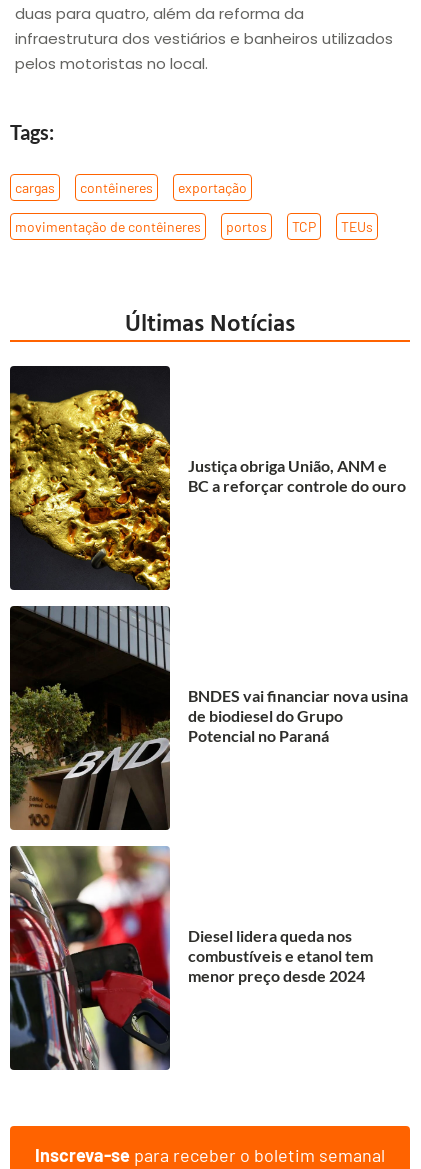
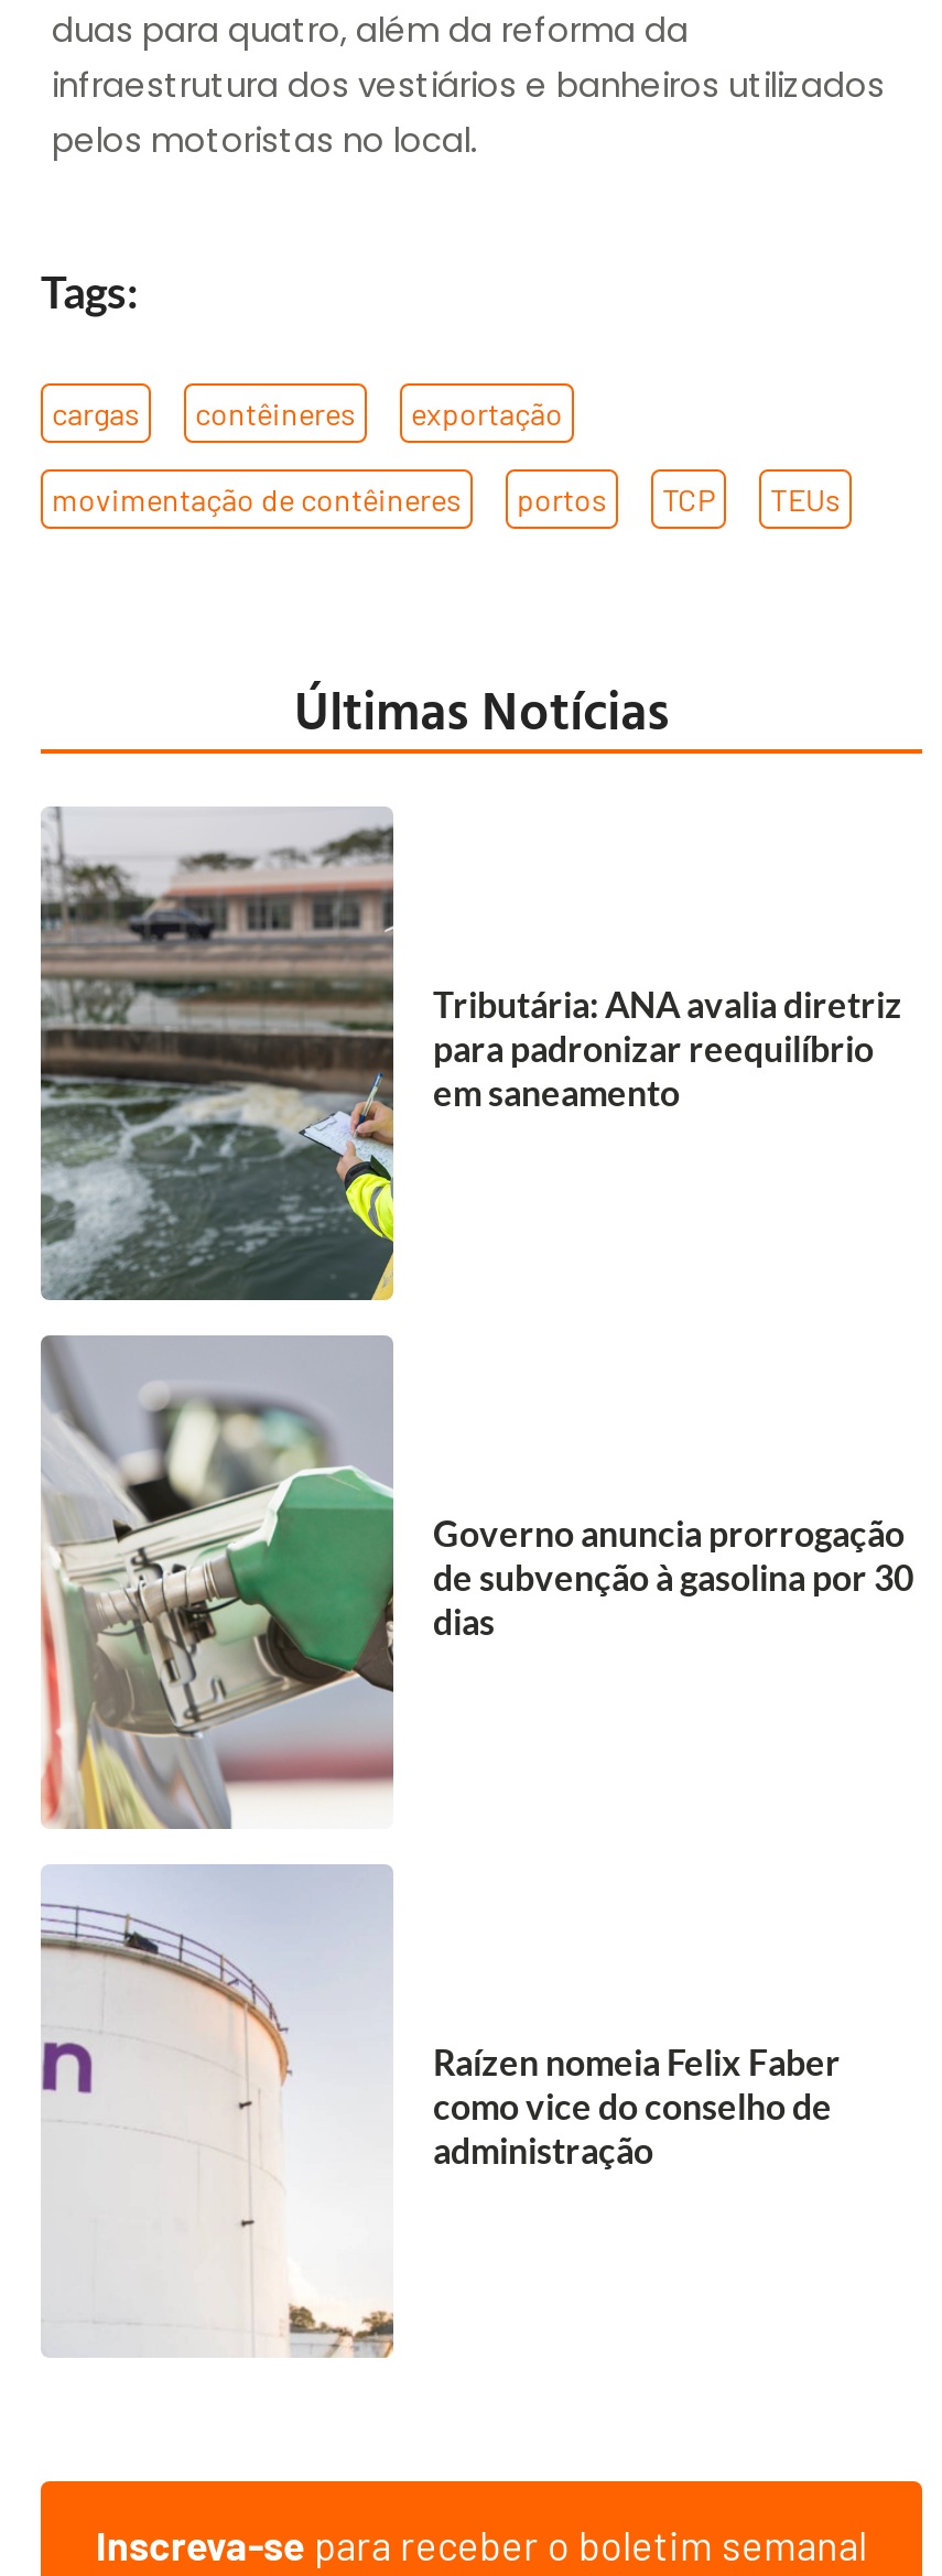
- [image]
- Justiça obriga União, ANM e
- BC a reforçar controle do ouro
+ [image]
+ Tributária: ANA avalia diretriz
+ para padronizar reequilíbrio
+ em saneamento

- [image]
- BNDES vai financiar nova usina
- de biodiesel do Grupo
- Potencial no Paraná
+ [image]
+ Governo anuncia prorrogação
+ de subvenção à gasolina por 30
+ dias

- [image]
- Diesel lidera queda nos
- combustíveis e etanol tem
- menor preço desde 2024
+ [image]
+ Raízen nomeia Felix Faber
+ como vice do conselho de
+ administração
